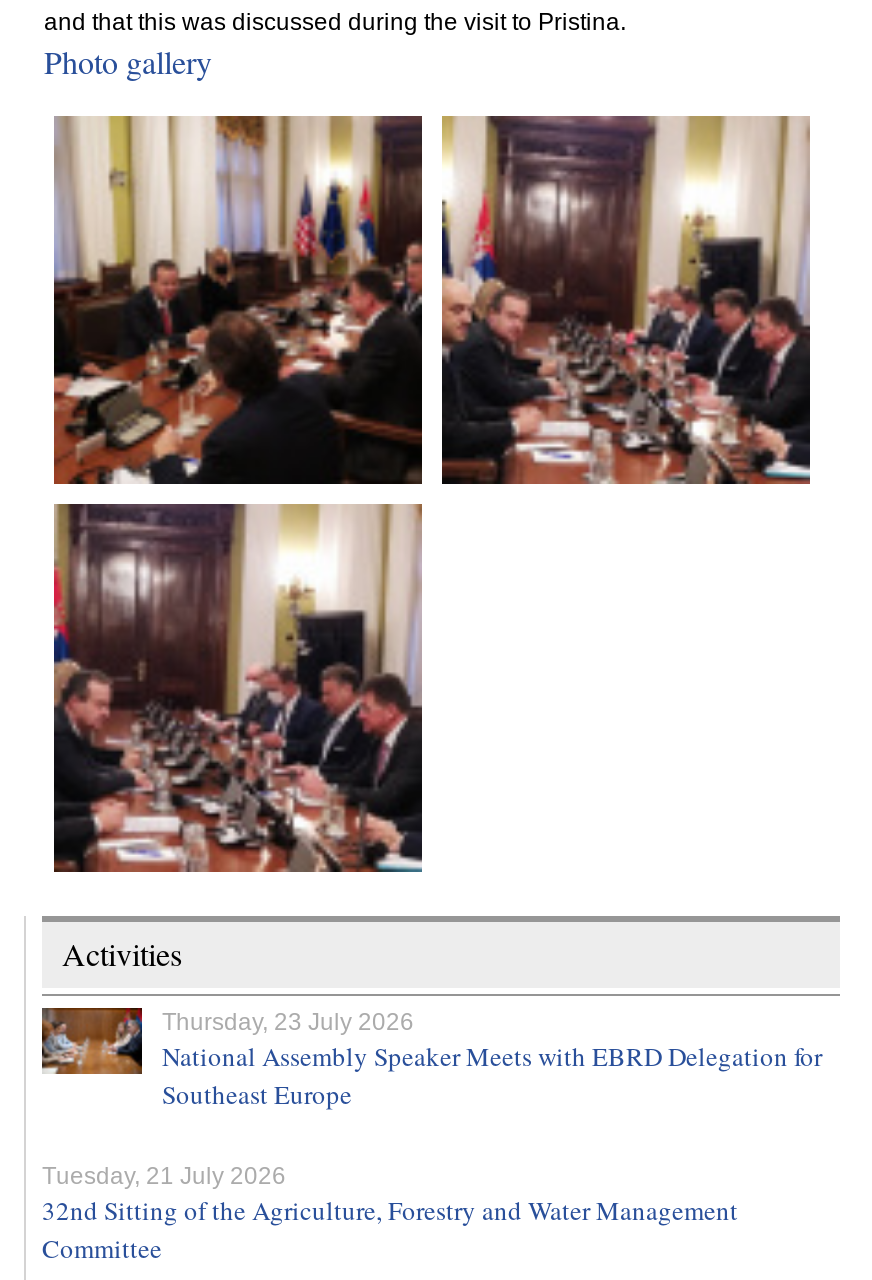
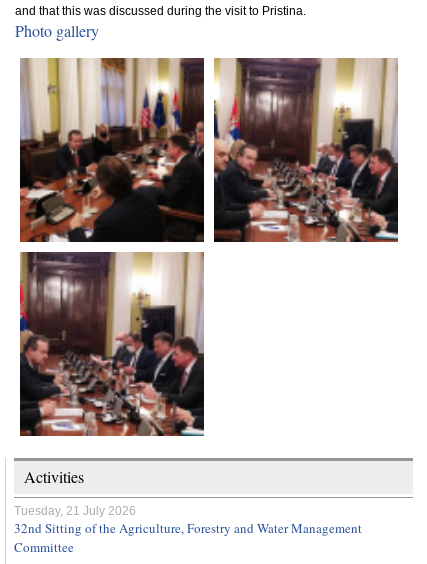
- [image]
- Thursday, 23 July 2026
- National Assembly Speaker Meets with EBRD Delegation for
- Southeast Europe
